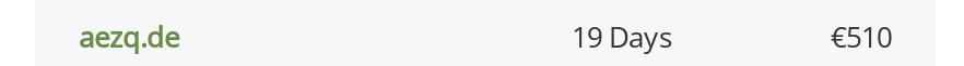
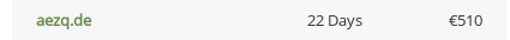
- 19 Days
+ 22 Days
